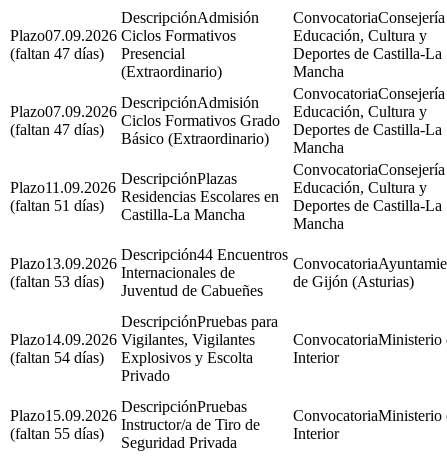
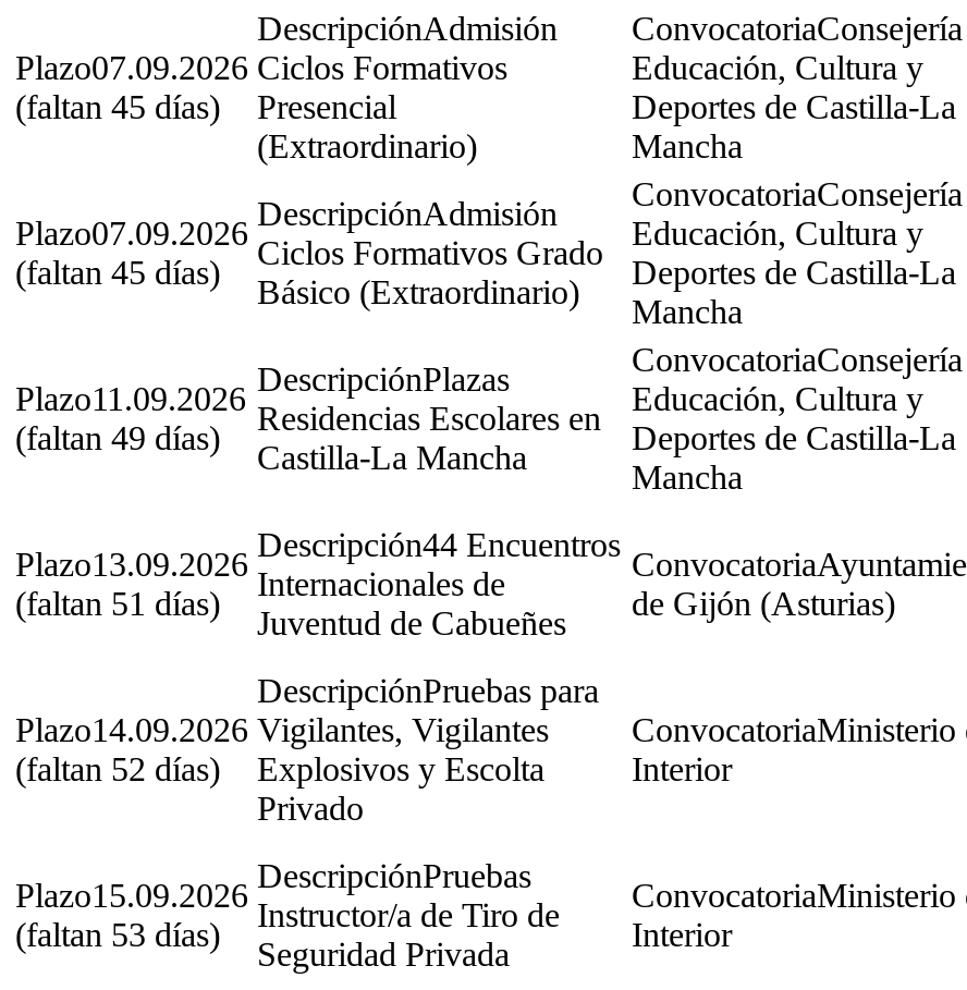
- (faltan 47 días) Presencial
+ (faltan 45 días) Presencial

- (faltan 47 días)
+ (faltan 45 días)

- (faltan 51 días)
+ (faltan 49 días)

- (faltan 53 días)
+ (faltan 51 días)

- (faltan 54 días) Explosivos y Escolta
+ (faltan 52 días) Explosivos y Escolta

- (faltan 55 días)
+ (faltan 53 días)
